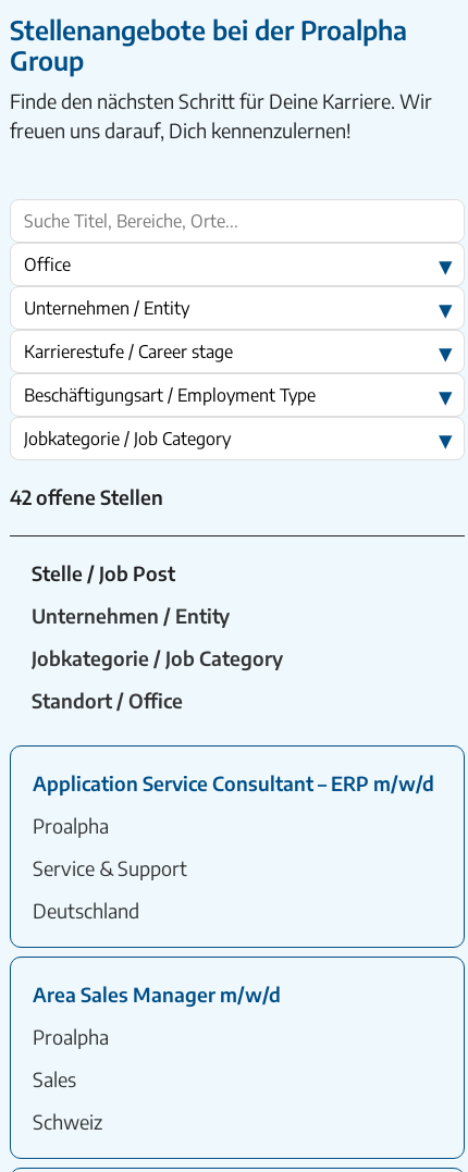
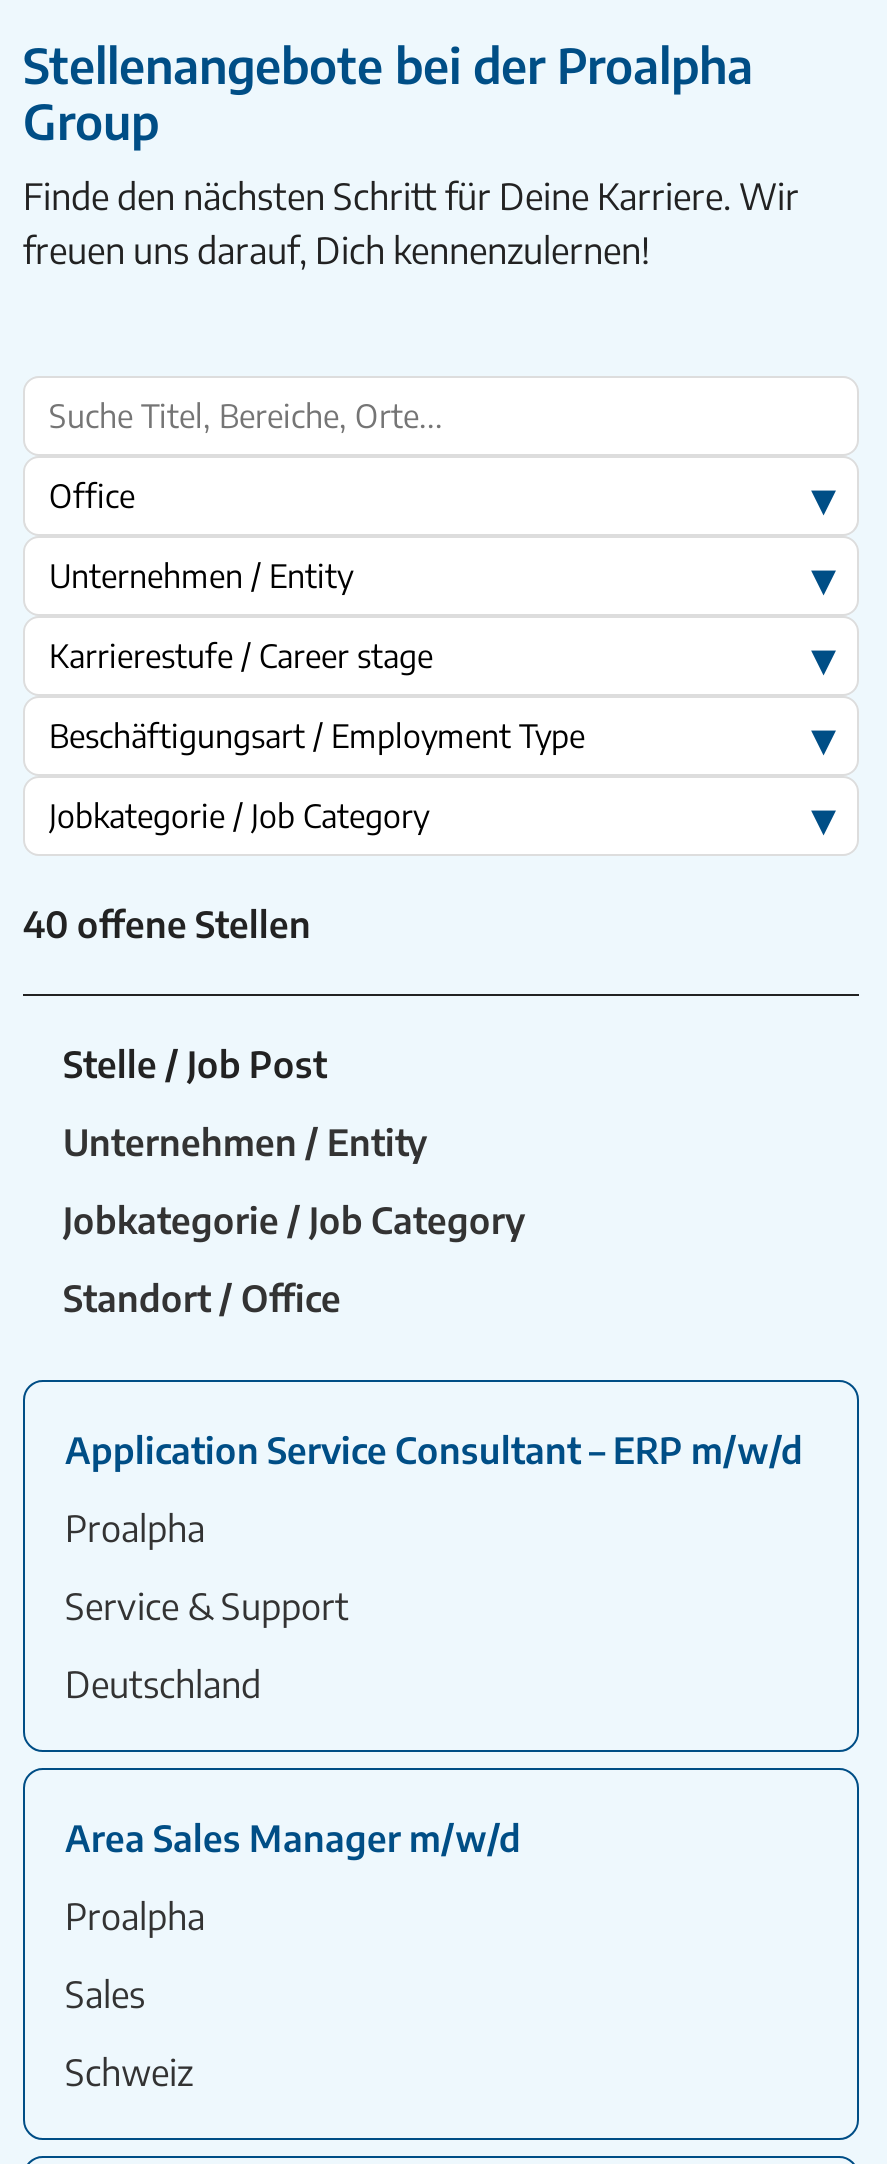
- 42 offene Stellen
+ 40 offene Stellen
